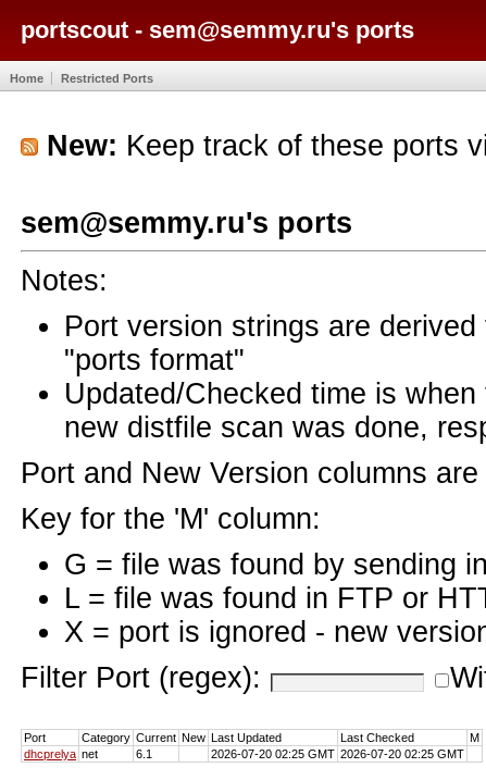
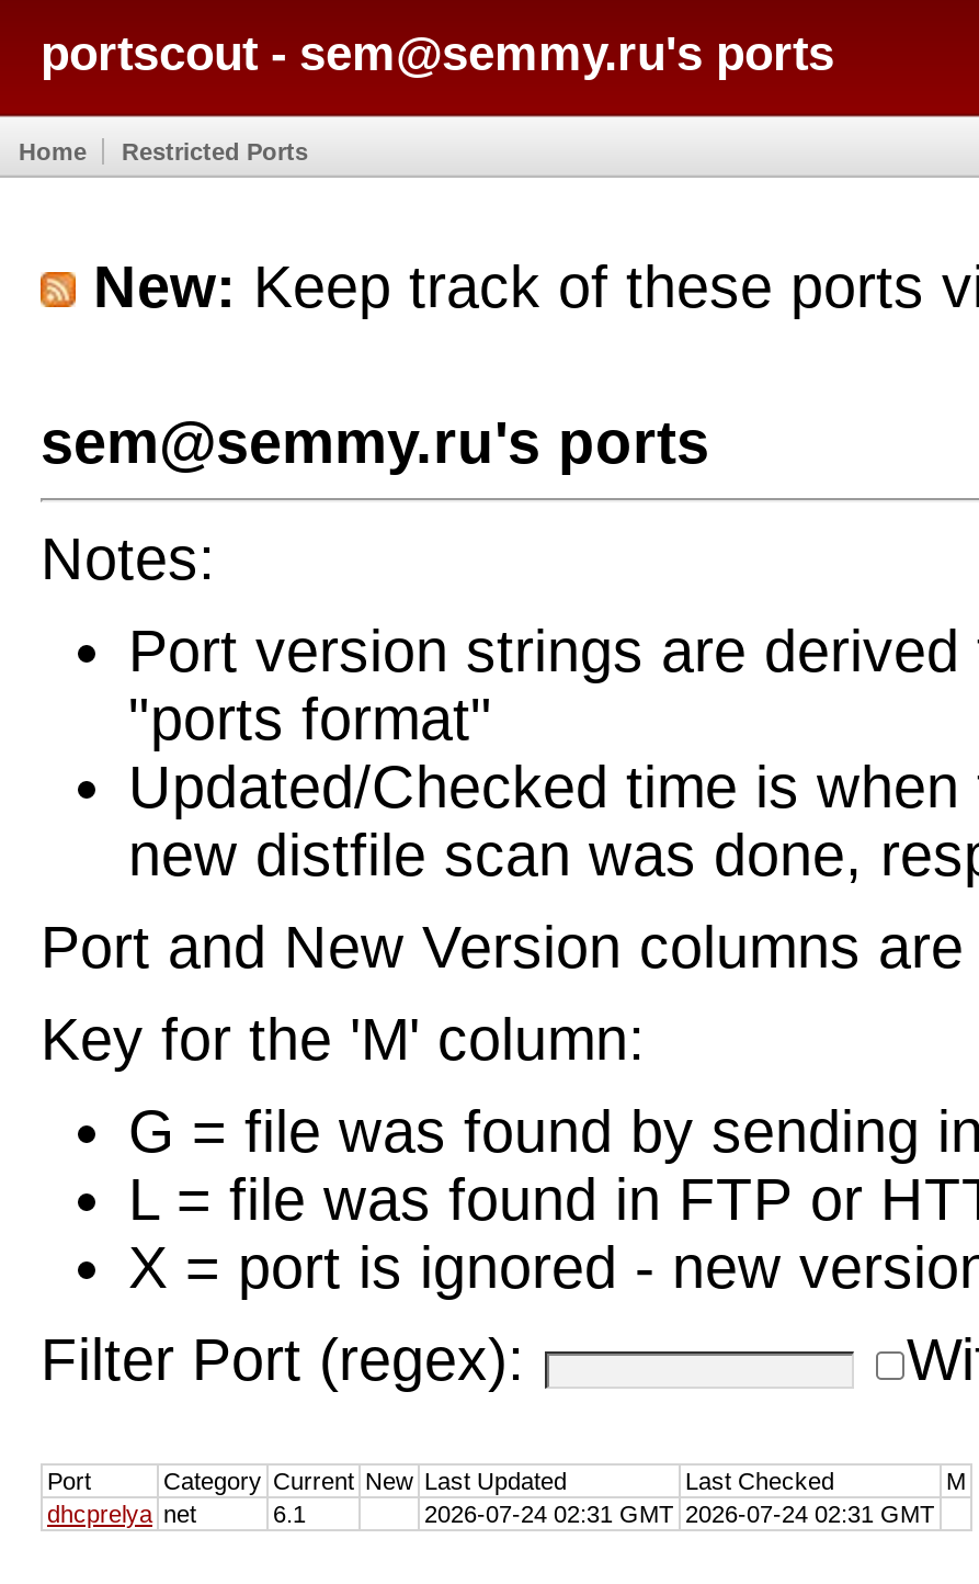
- 2026-07-20 02:25 GMT 2026-07-20 02:25 GMT
+ 2026-07-24 02:31 GMT 2026-07-24 02:31 GMT
